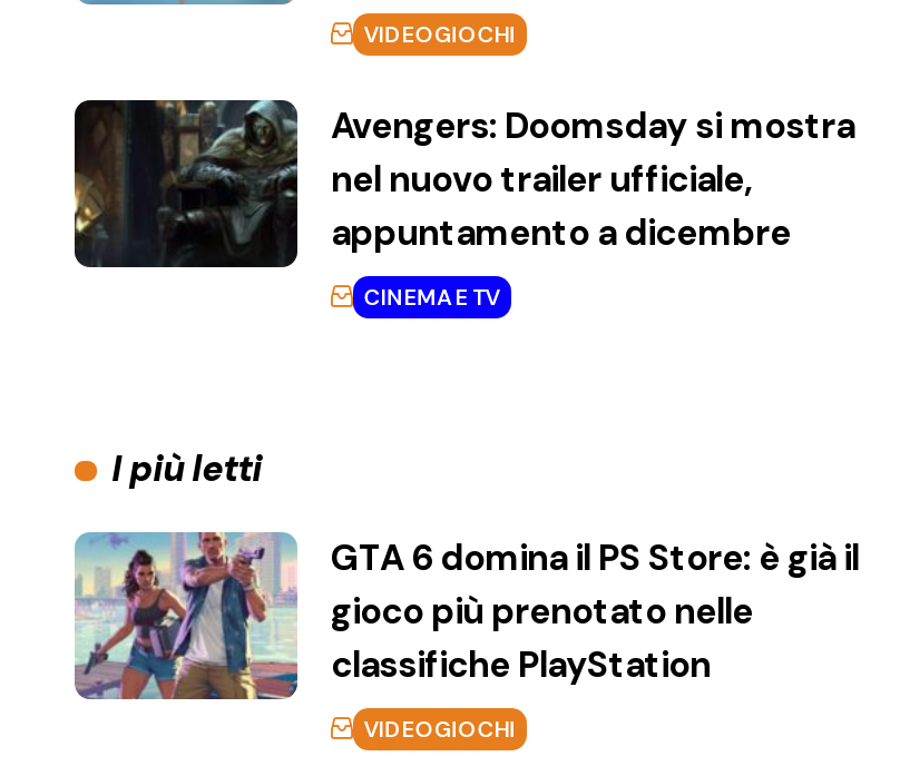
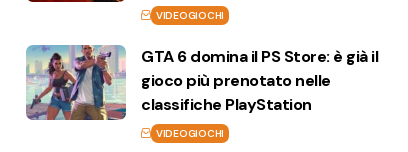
- [image]
- Avengers: Doomsday si mostra
- nel nuovo trailer ufficiale,
- appuntamento a dicembre
- CINEMA E TV

- I più letti
